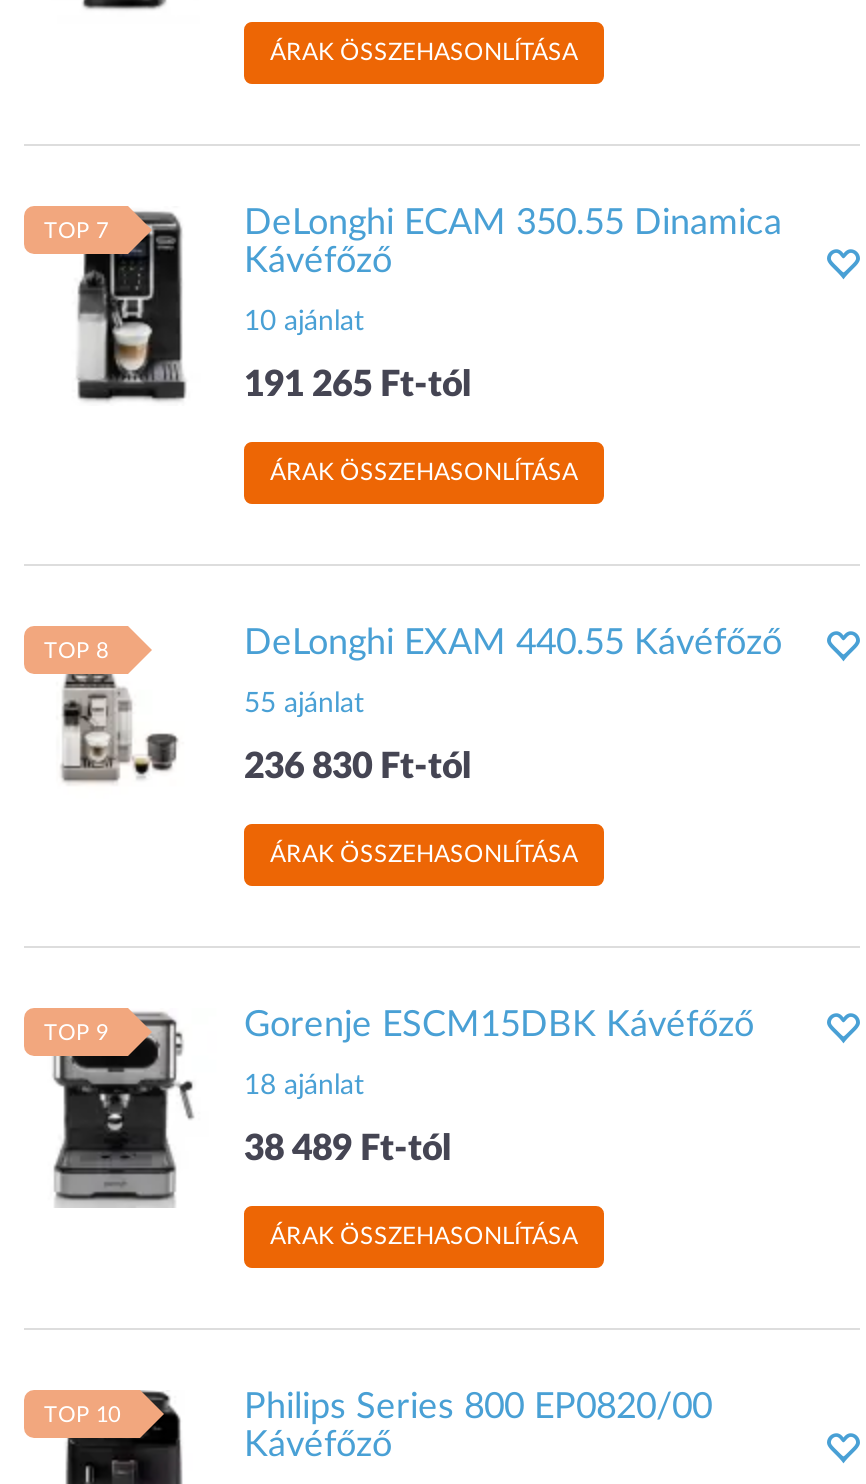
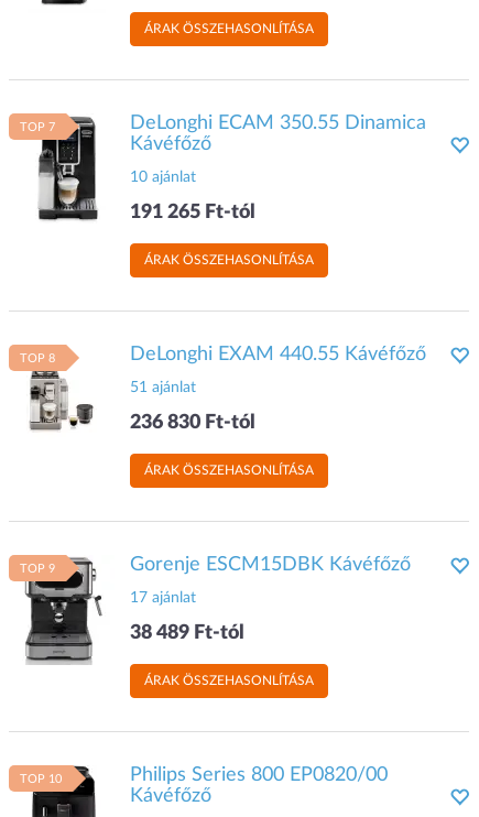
- 55 ajánlat
+ 51 ajánlat

- 18 ajánlat
+ 17 ajánlat
